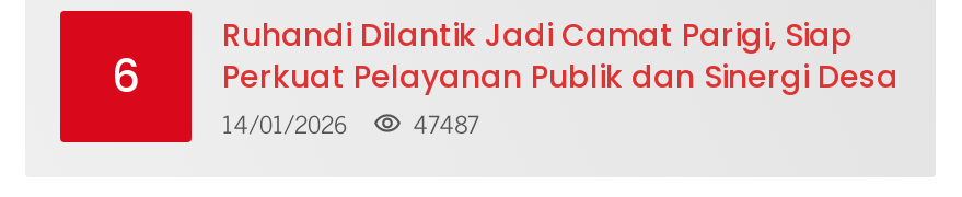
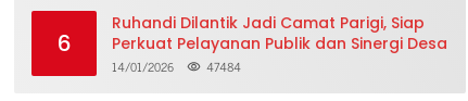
- 14/01/2026 47487
+ 14/01/2026 47484
